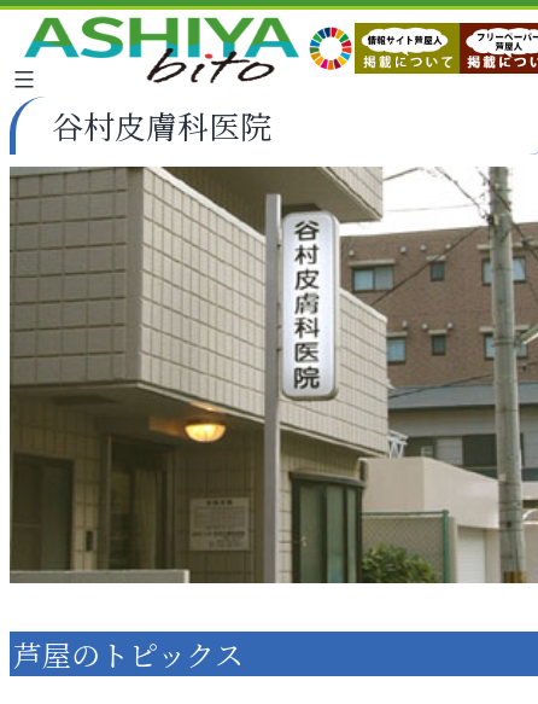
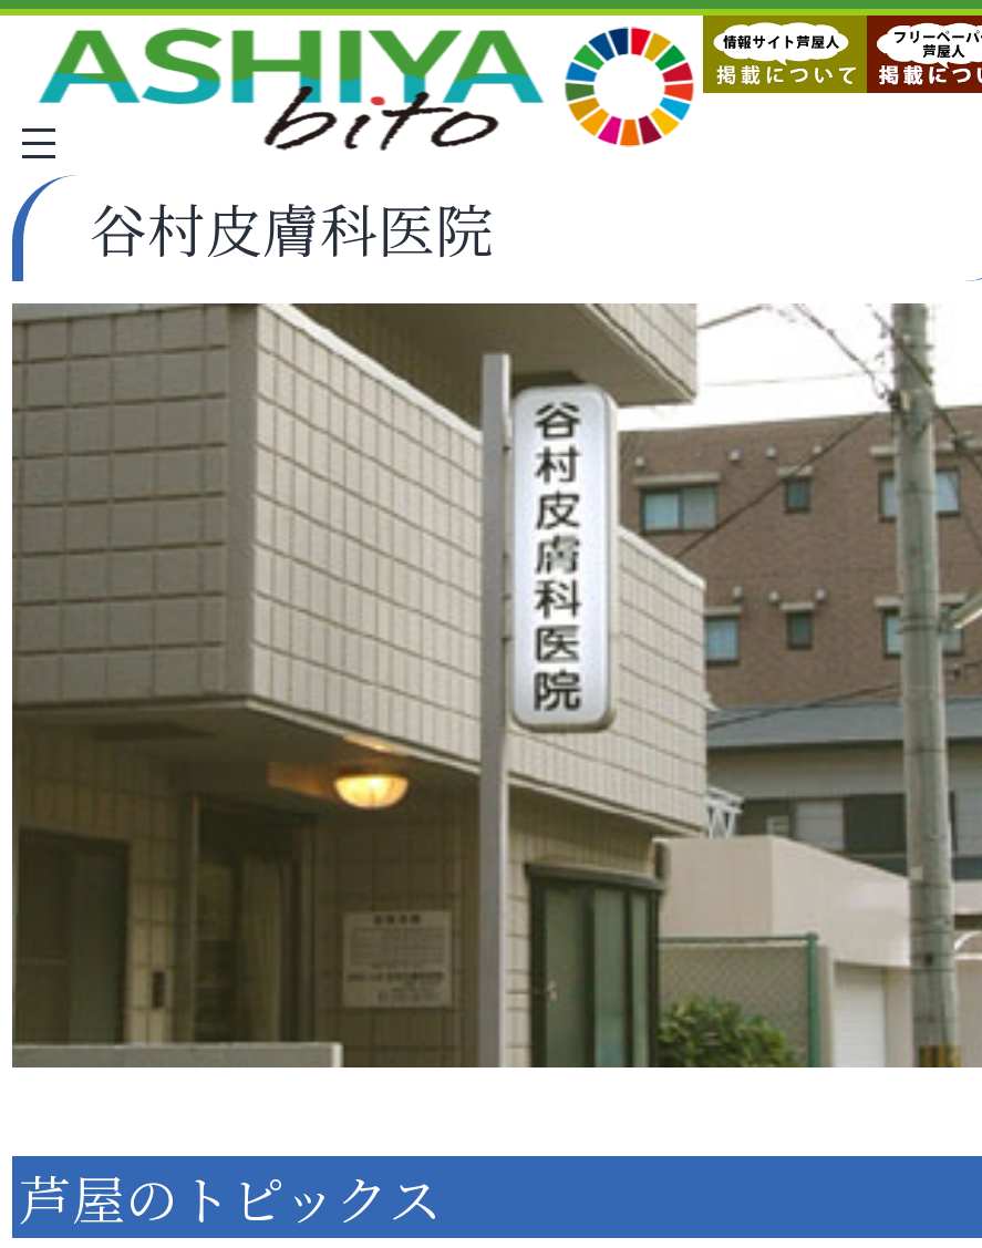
- [image]
+ [image]
